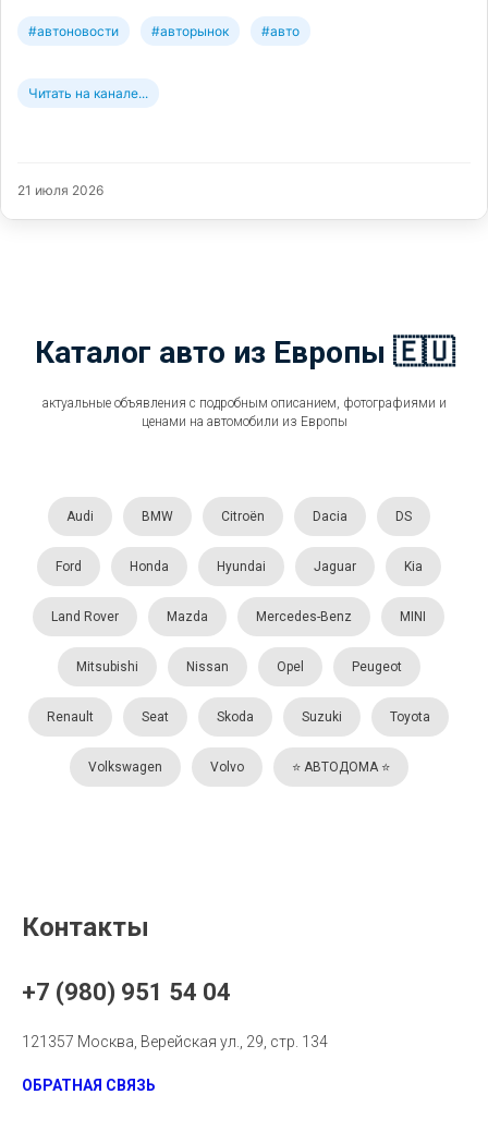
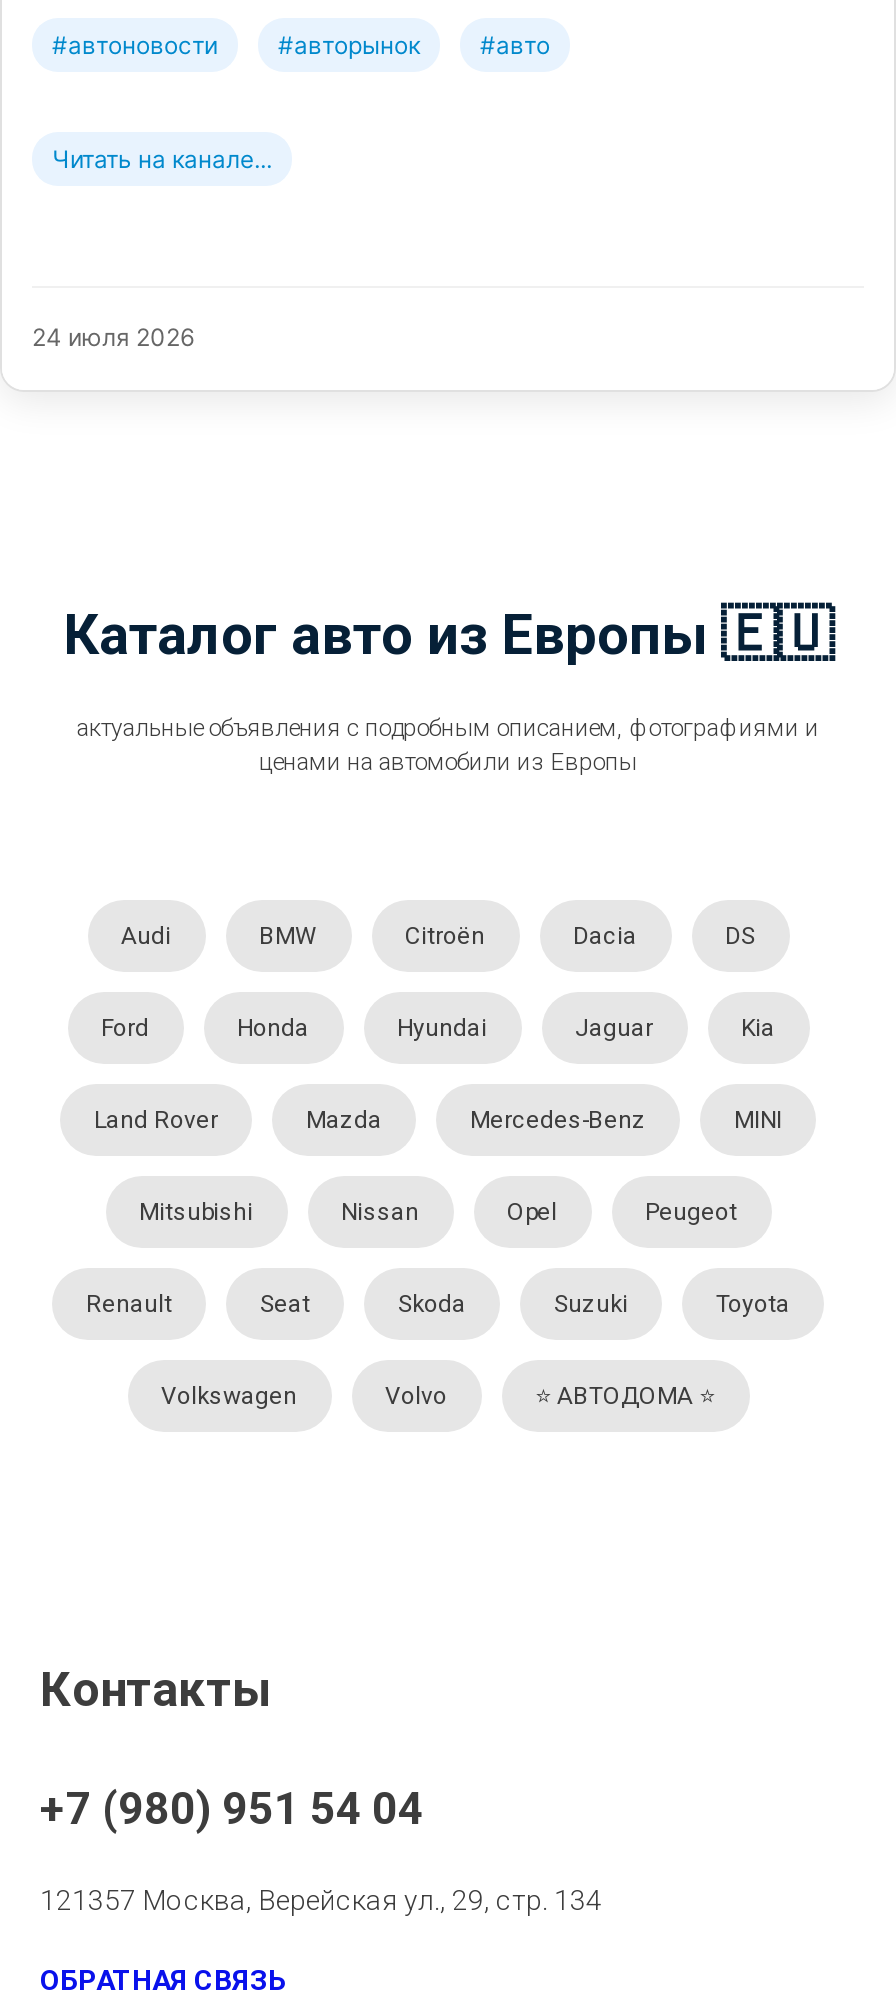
- 21 июля 2026
+ 24 июля 2026
